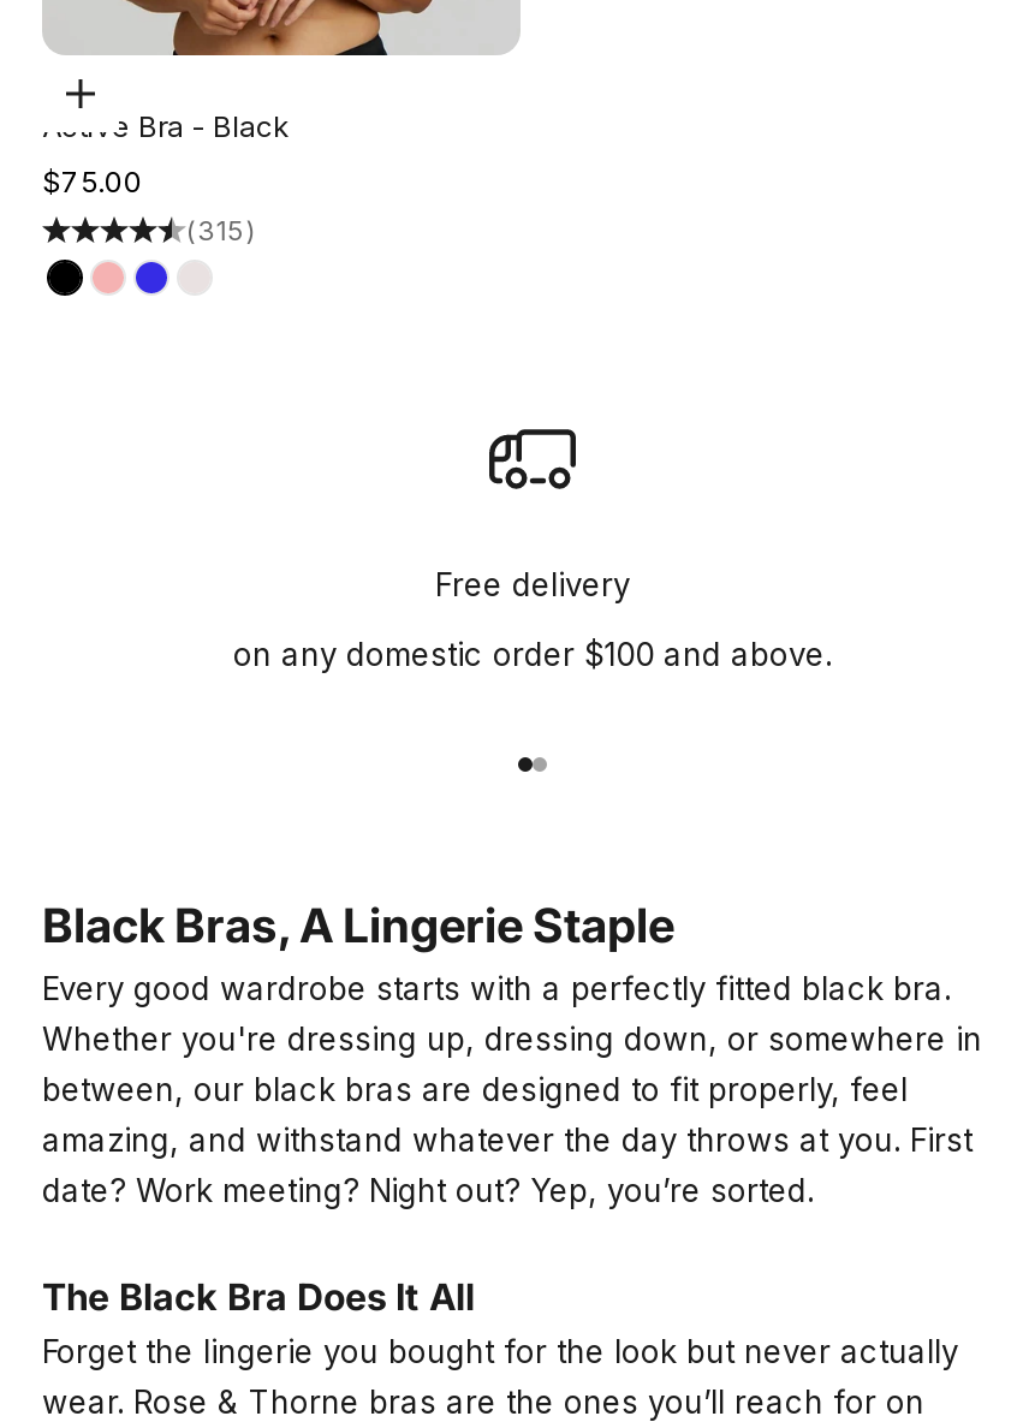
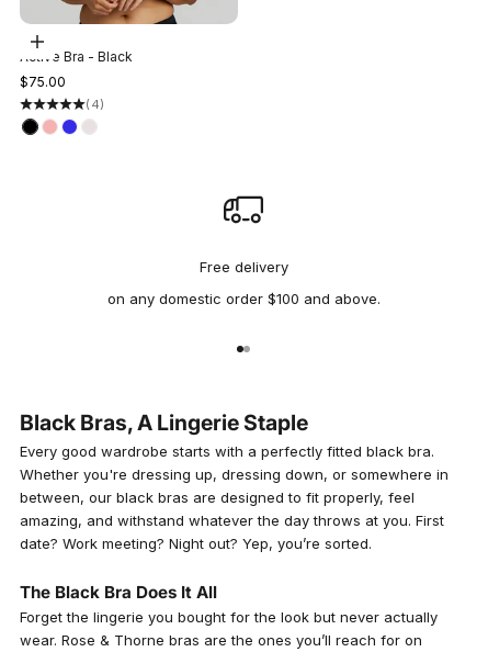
- (315)
+ (4)
